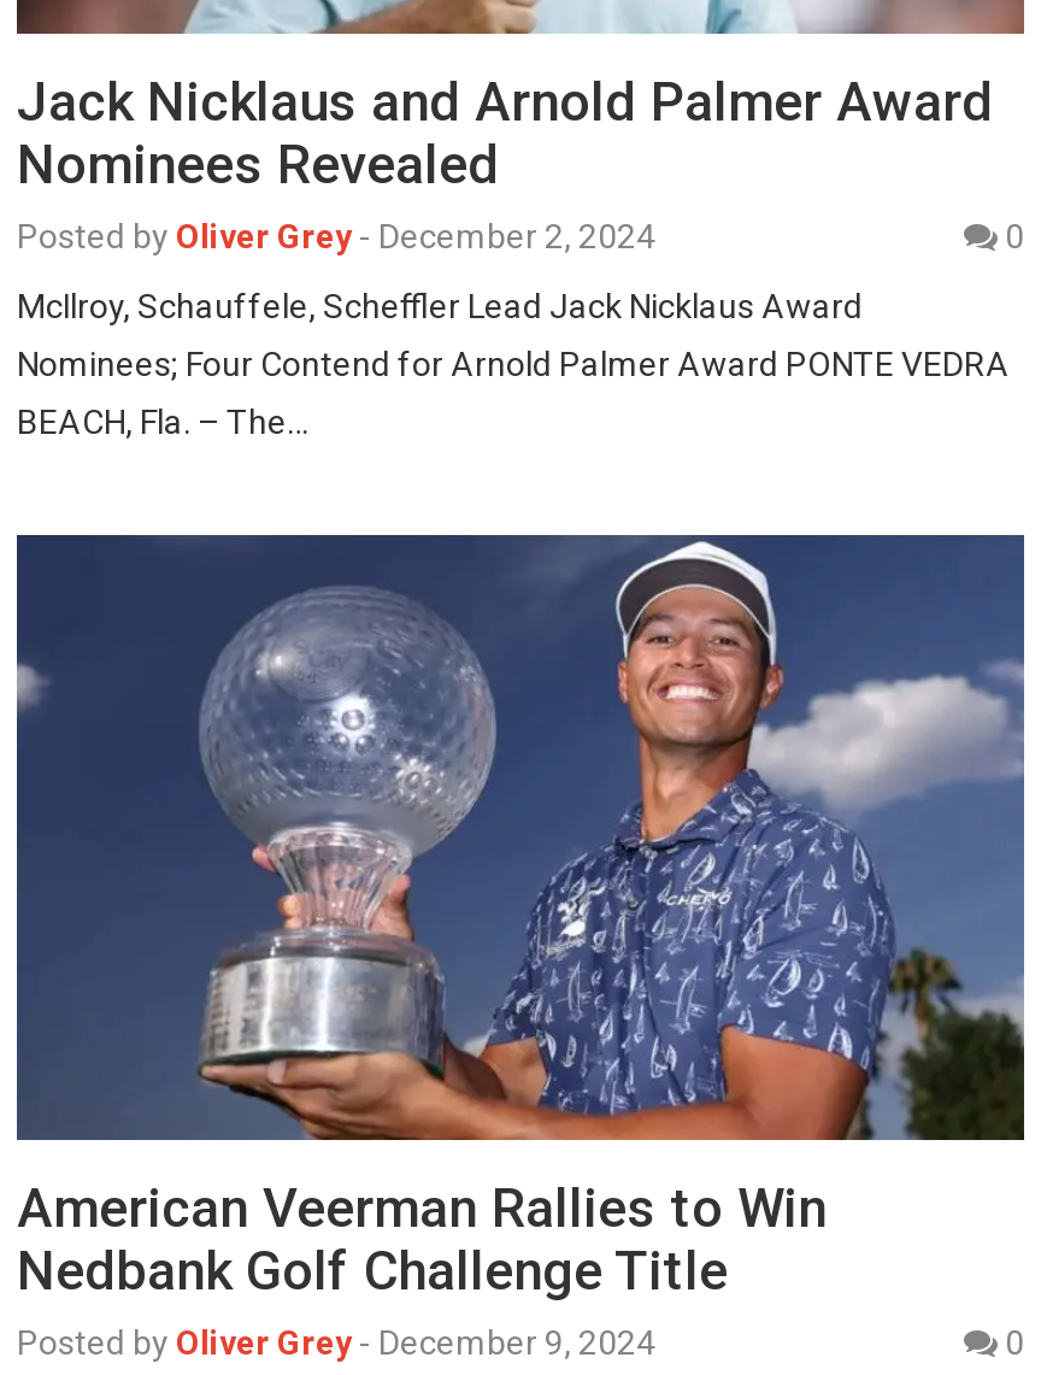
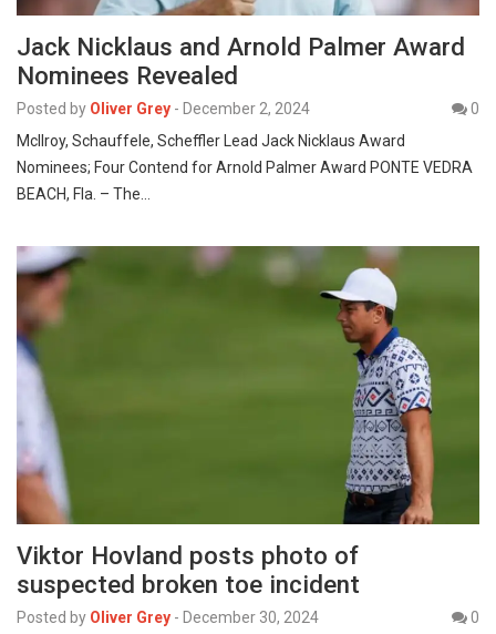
- [image]
- American Veerman Rallies to Win
- Nedbank Golf Challenge Title
- Posted by Oliver Grey - December 9, 2024
+ [image]
+ Viktor Hovland posts photo of
+ suspected broken toe incident
+ Posted by Oliver Grey - December 30, 2024
